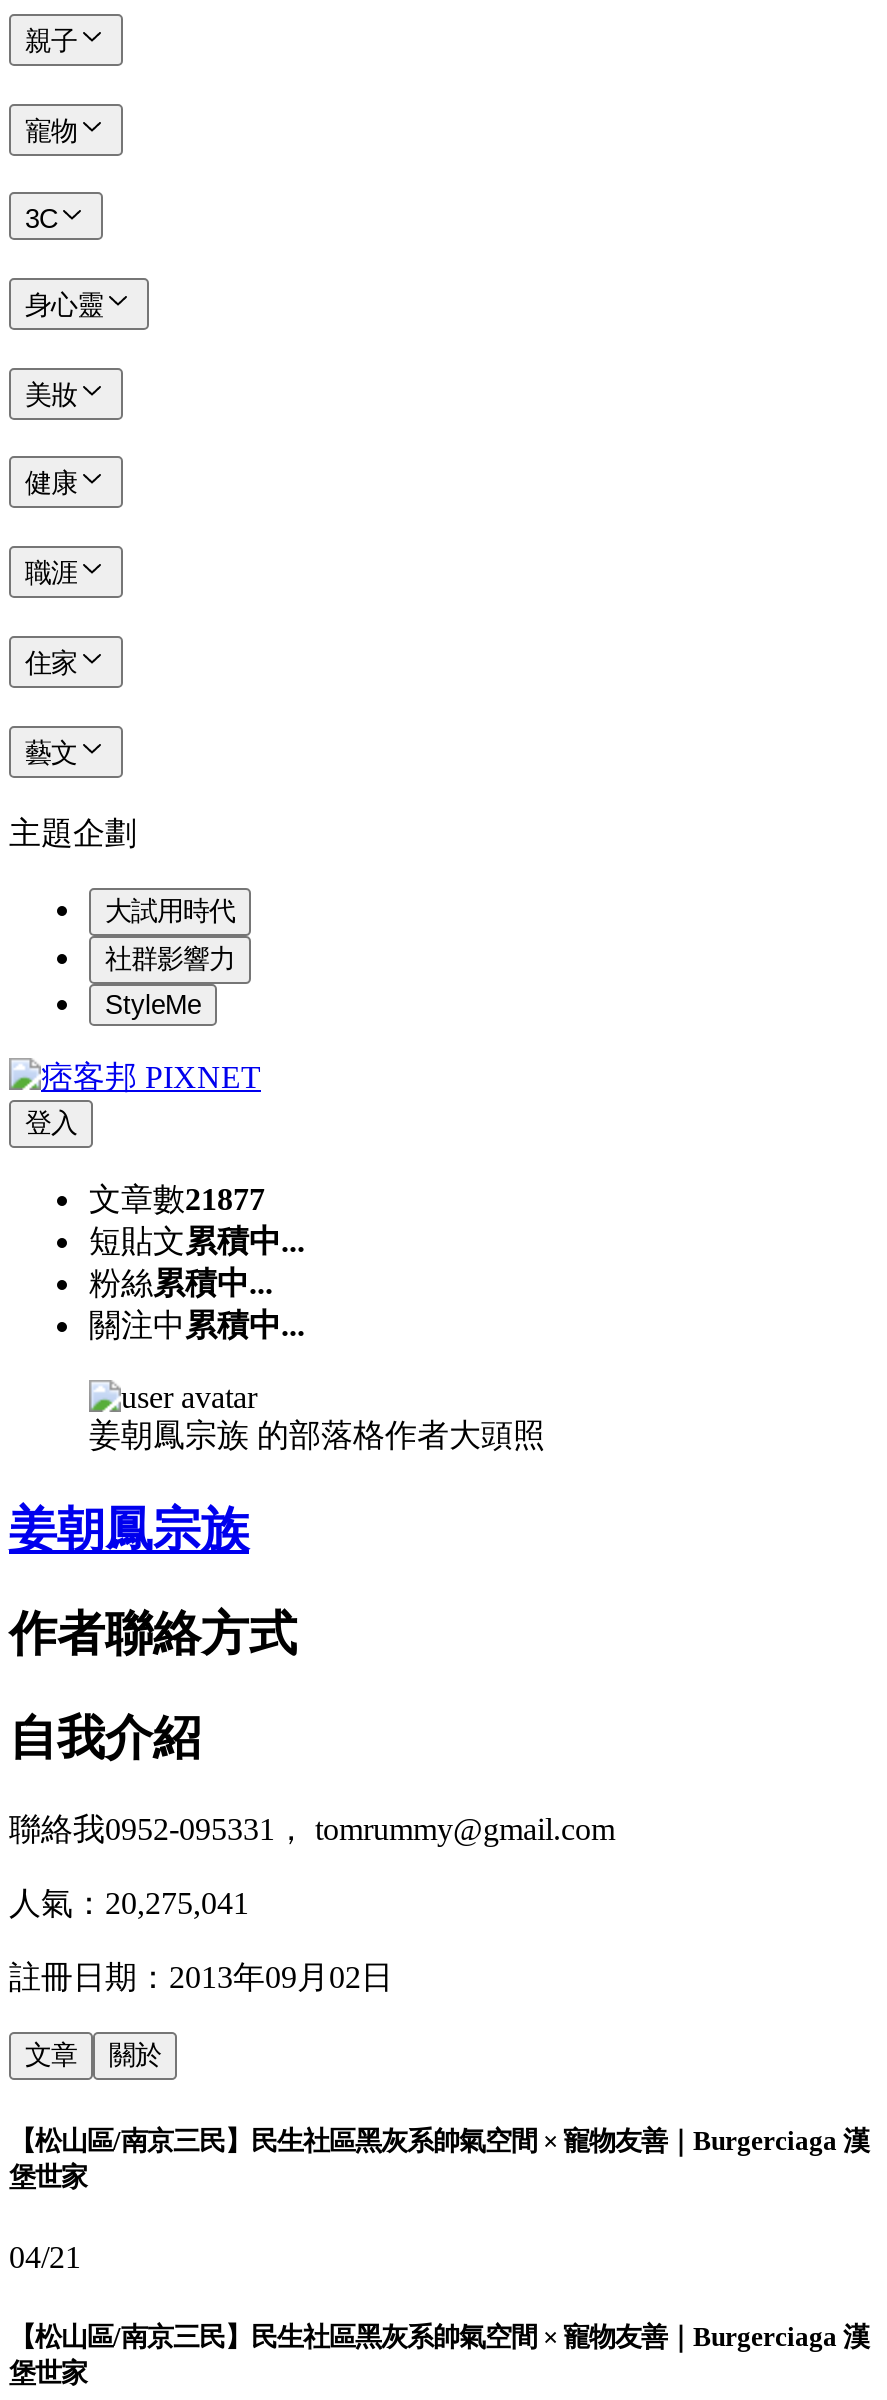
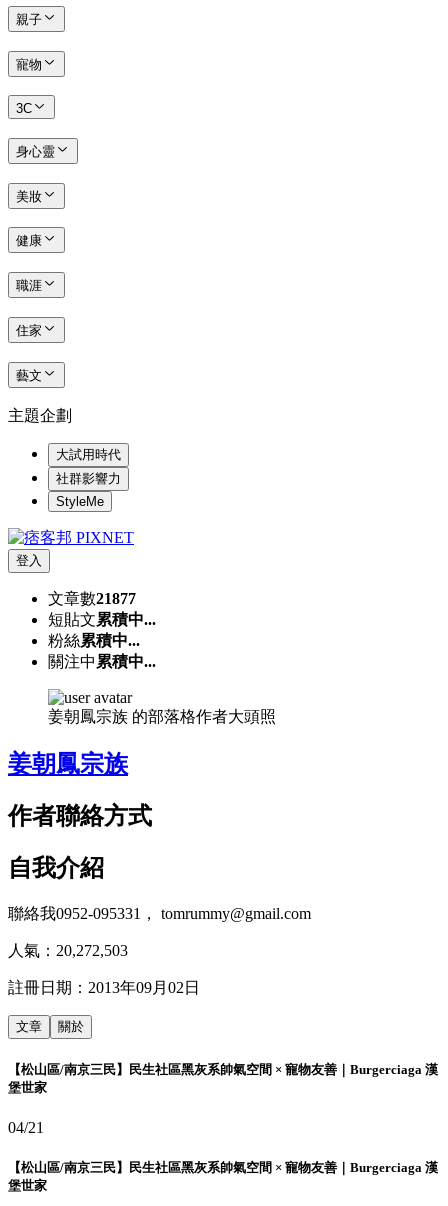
- 人氣：20,275,041
+ 人氣：20,272,503
